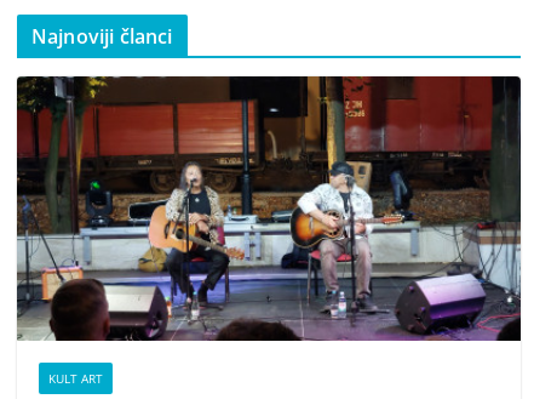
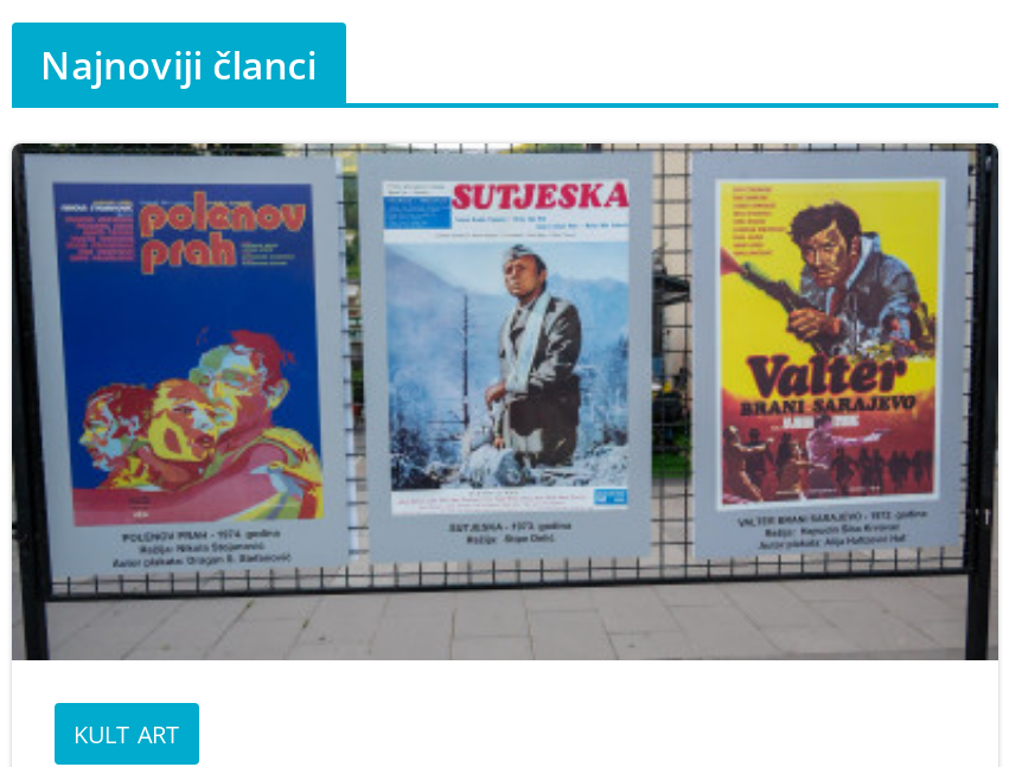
- [image]
+ [image]
